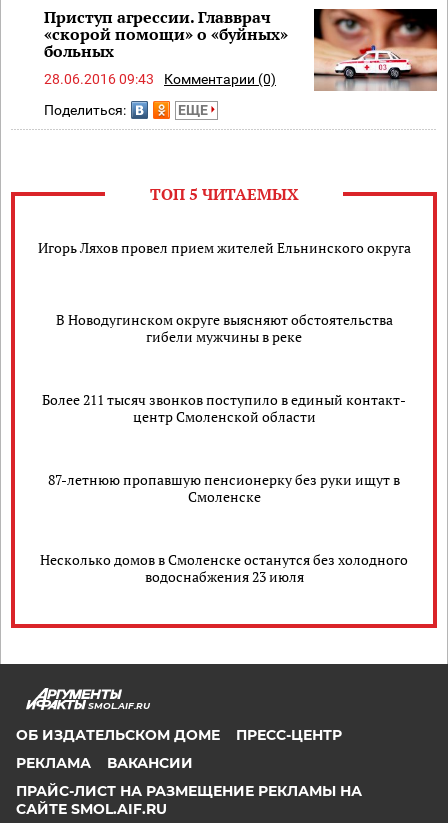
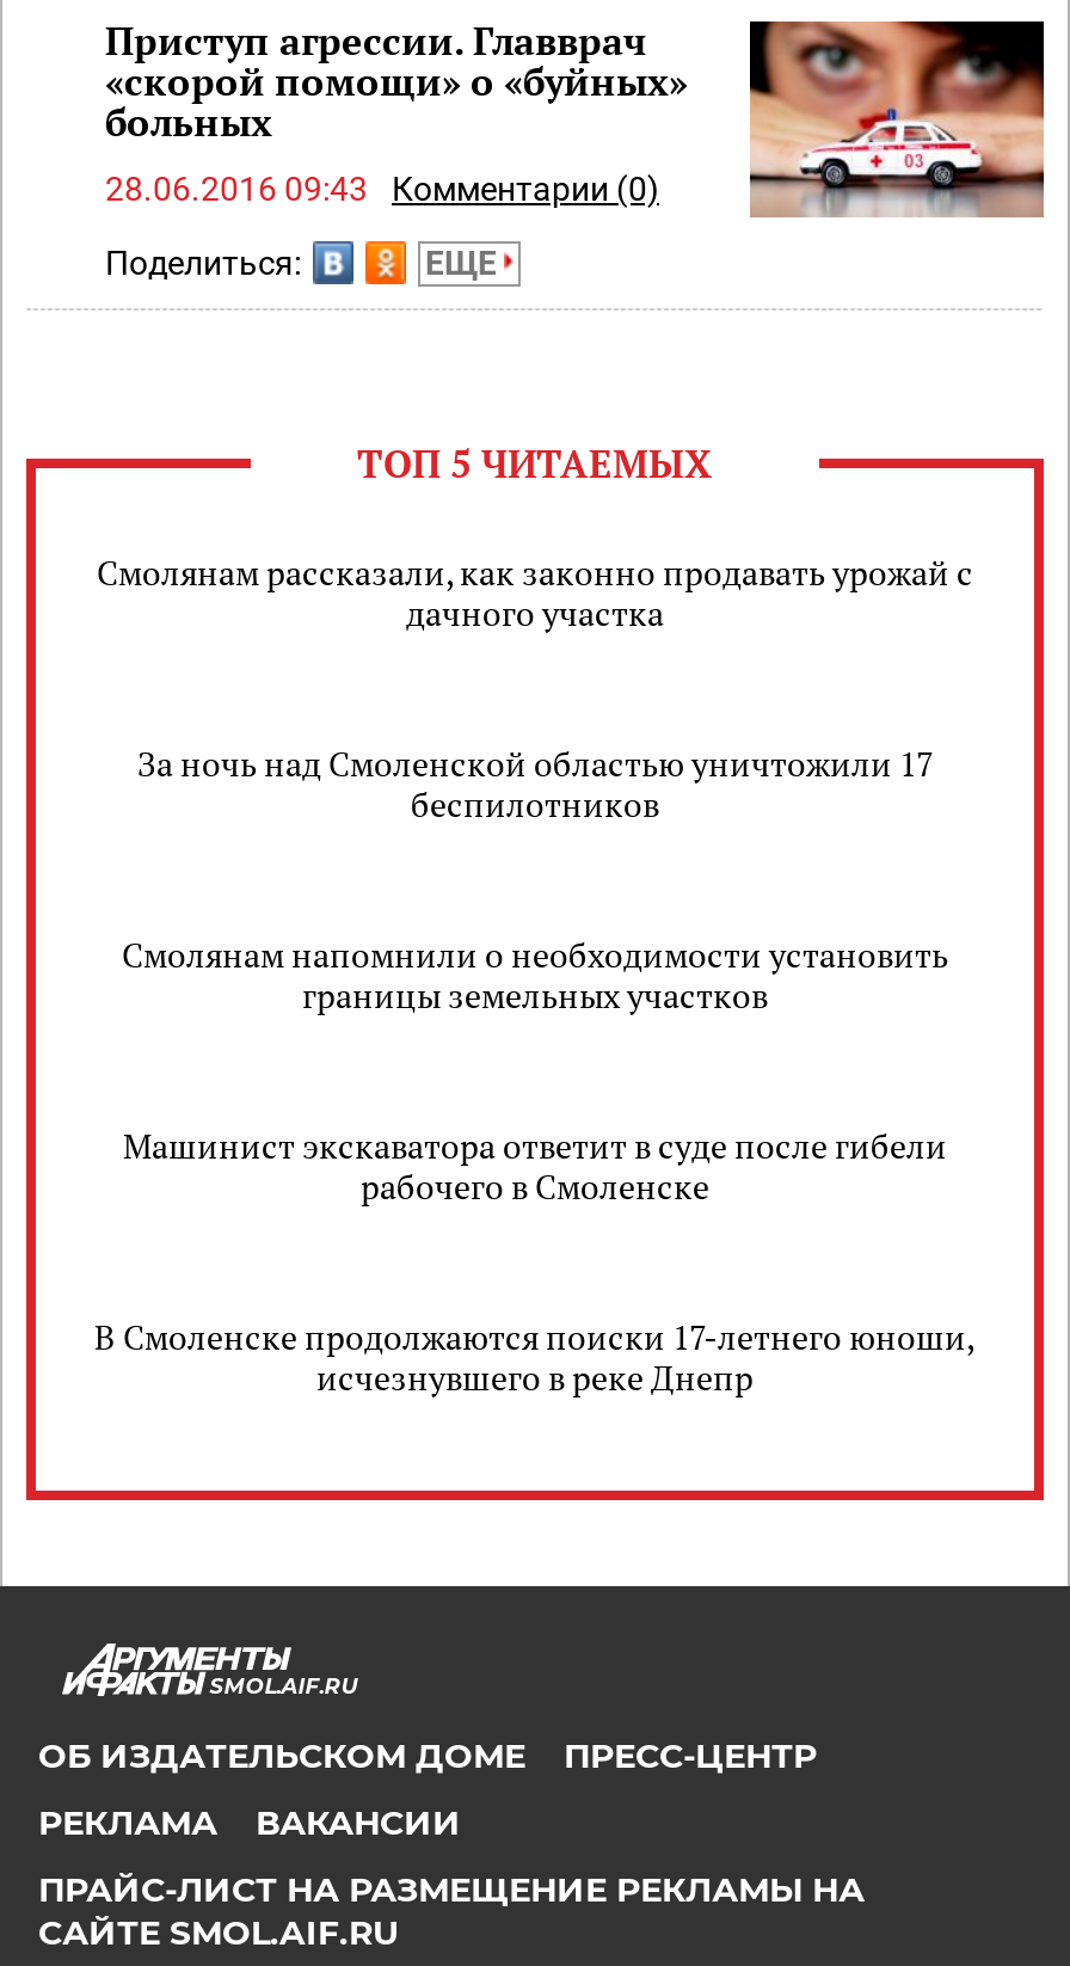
- Игорь Ляхов провел прием жителей Ельнинского округа
+ Смолянам рассказали, как законно продавать урожай с
+ дачного участка

- В Новодугинском округе выясняют обстоятельства
- гибели мужчины в реке
+ За ночь над Смоленской областью уничтожили 17
+ беспилотников

- Более 211 тысяч звонков поступило в единый контакт-
- центр Смоленской области
+ Смолянам напомнили о необходимости установить
+ границы земельных участков

- 87-летнюю пропавшую пенсионерку без руки ищут в
- Смоленске
+ Машинист экскаватора ответит в суде после гибели
+ рабочего в Смоленске

- Несколько домов в Смоленске останутся без холодного
- водоснабжения 23 июля
+ В Смоленске продолжаются поиски 17-летнего юноши,
+ исчезнувшего в реке Днепр
